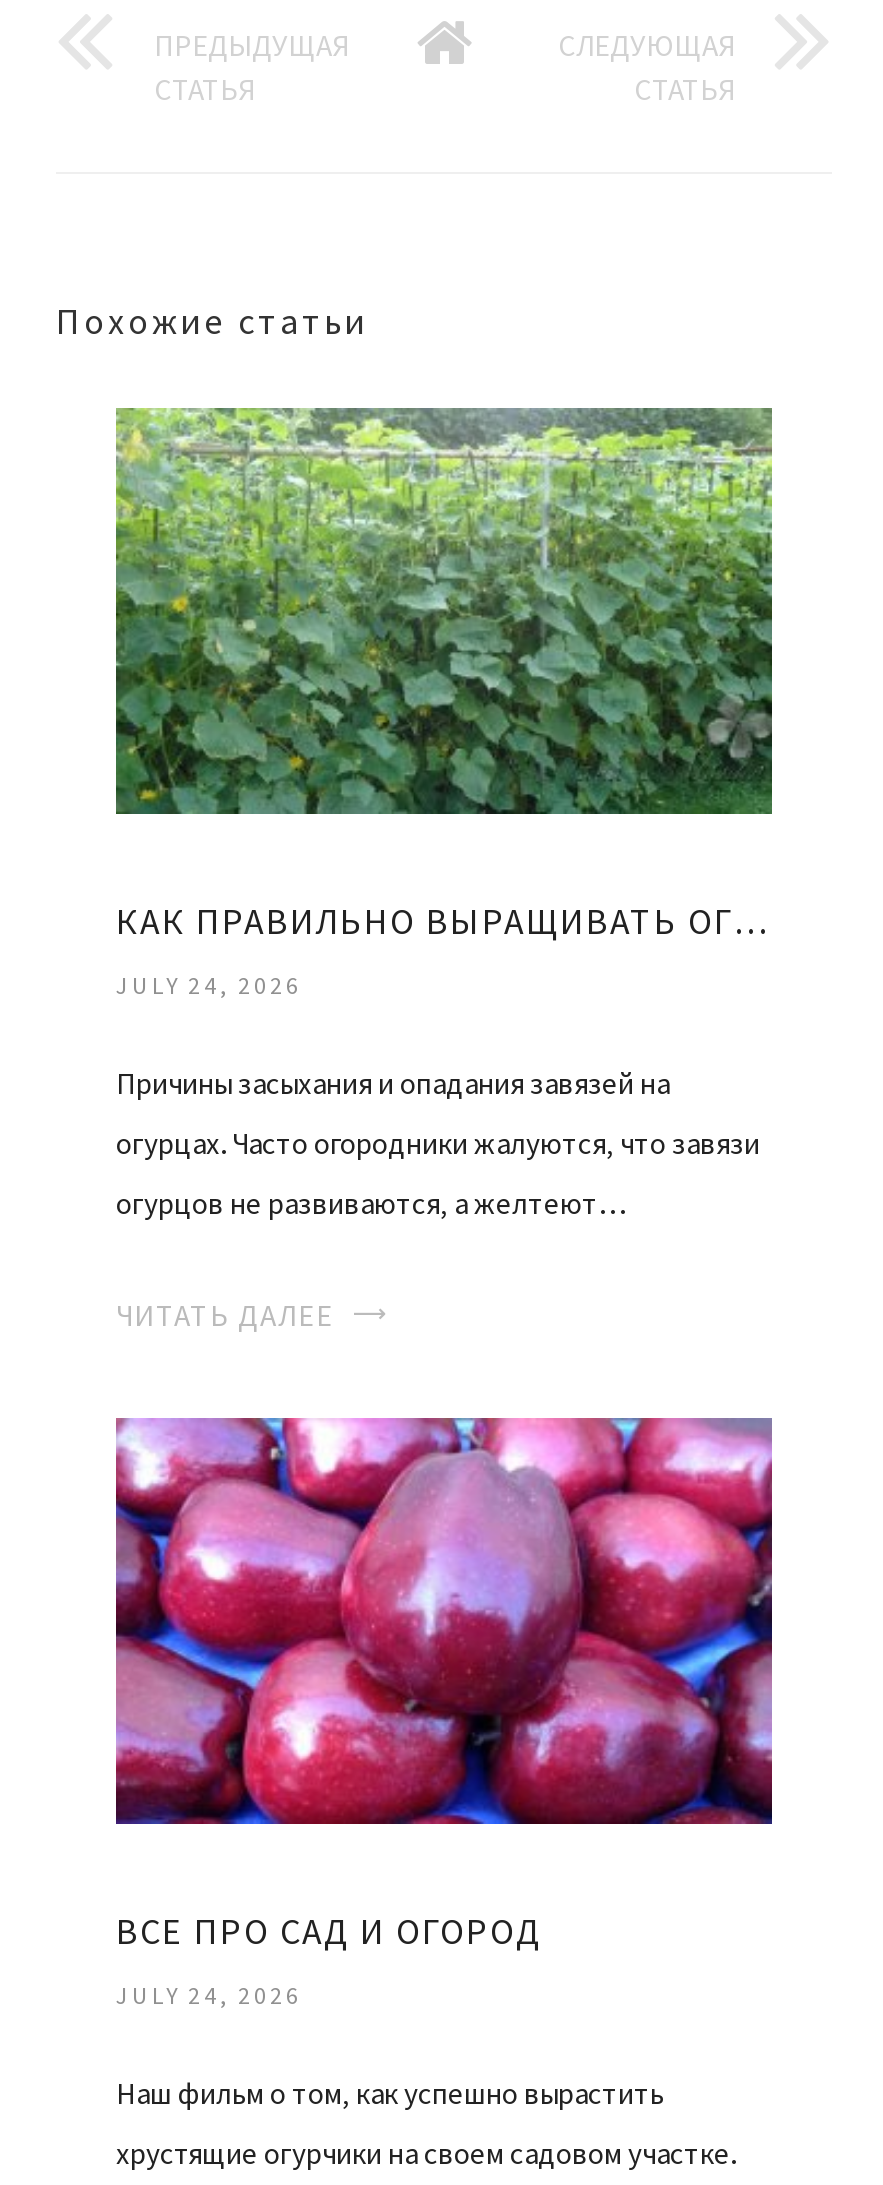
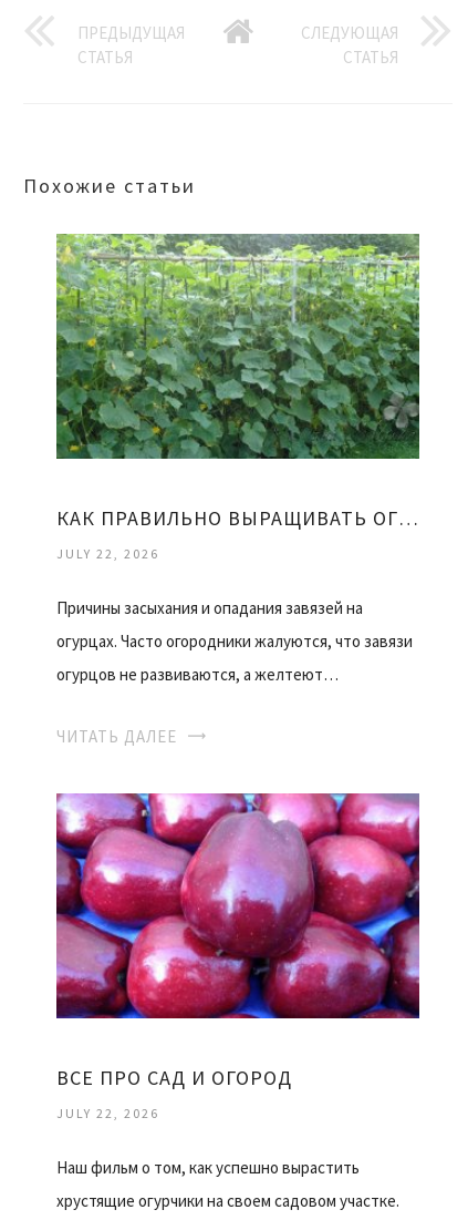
- JULY 24, 2026
+ JULY 22, 2026

- JULY 24, 2026
+ JULY 22, 2026
